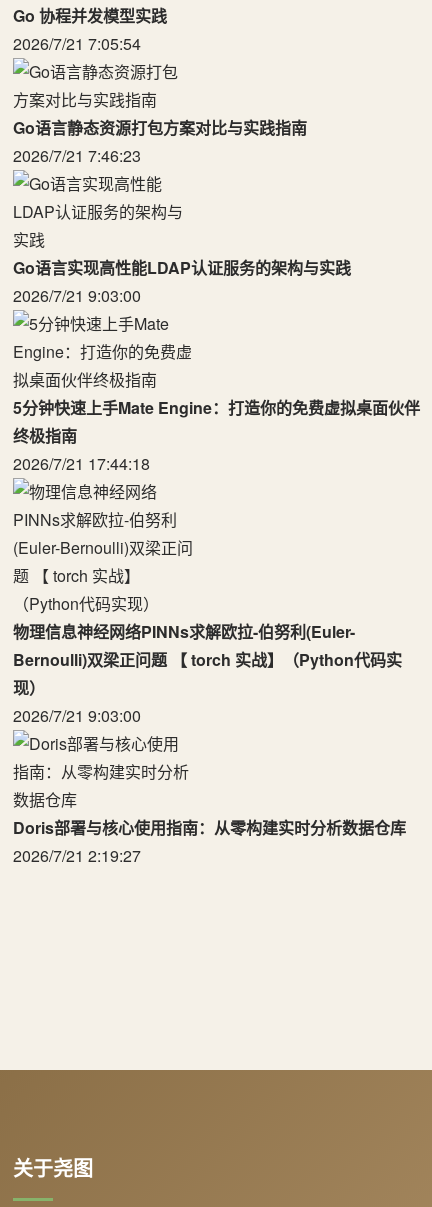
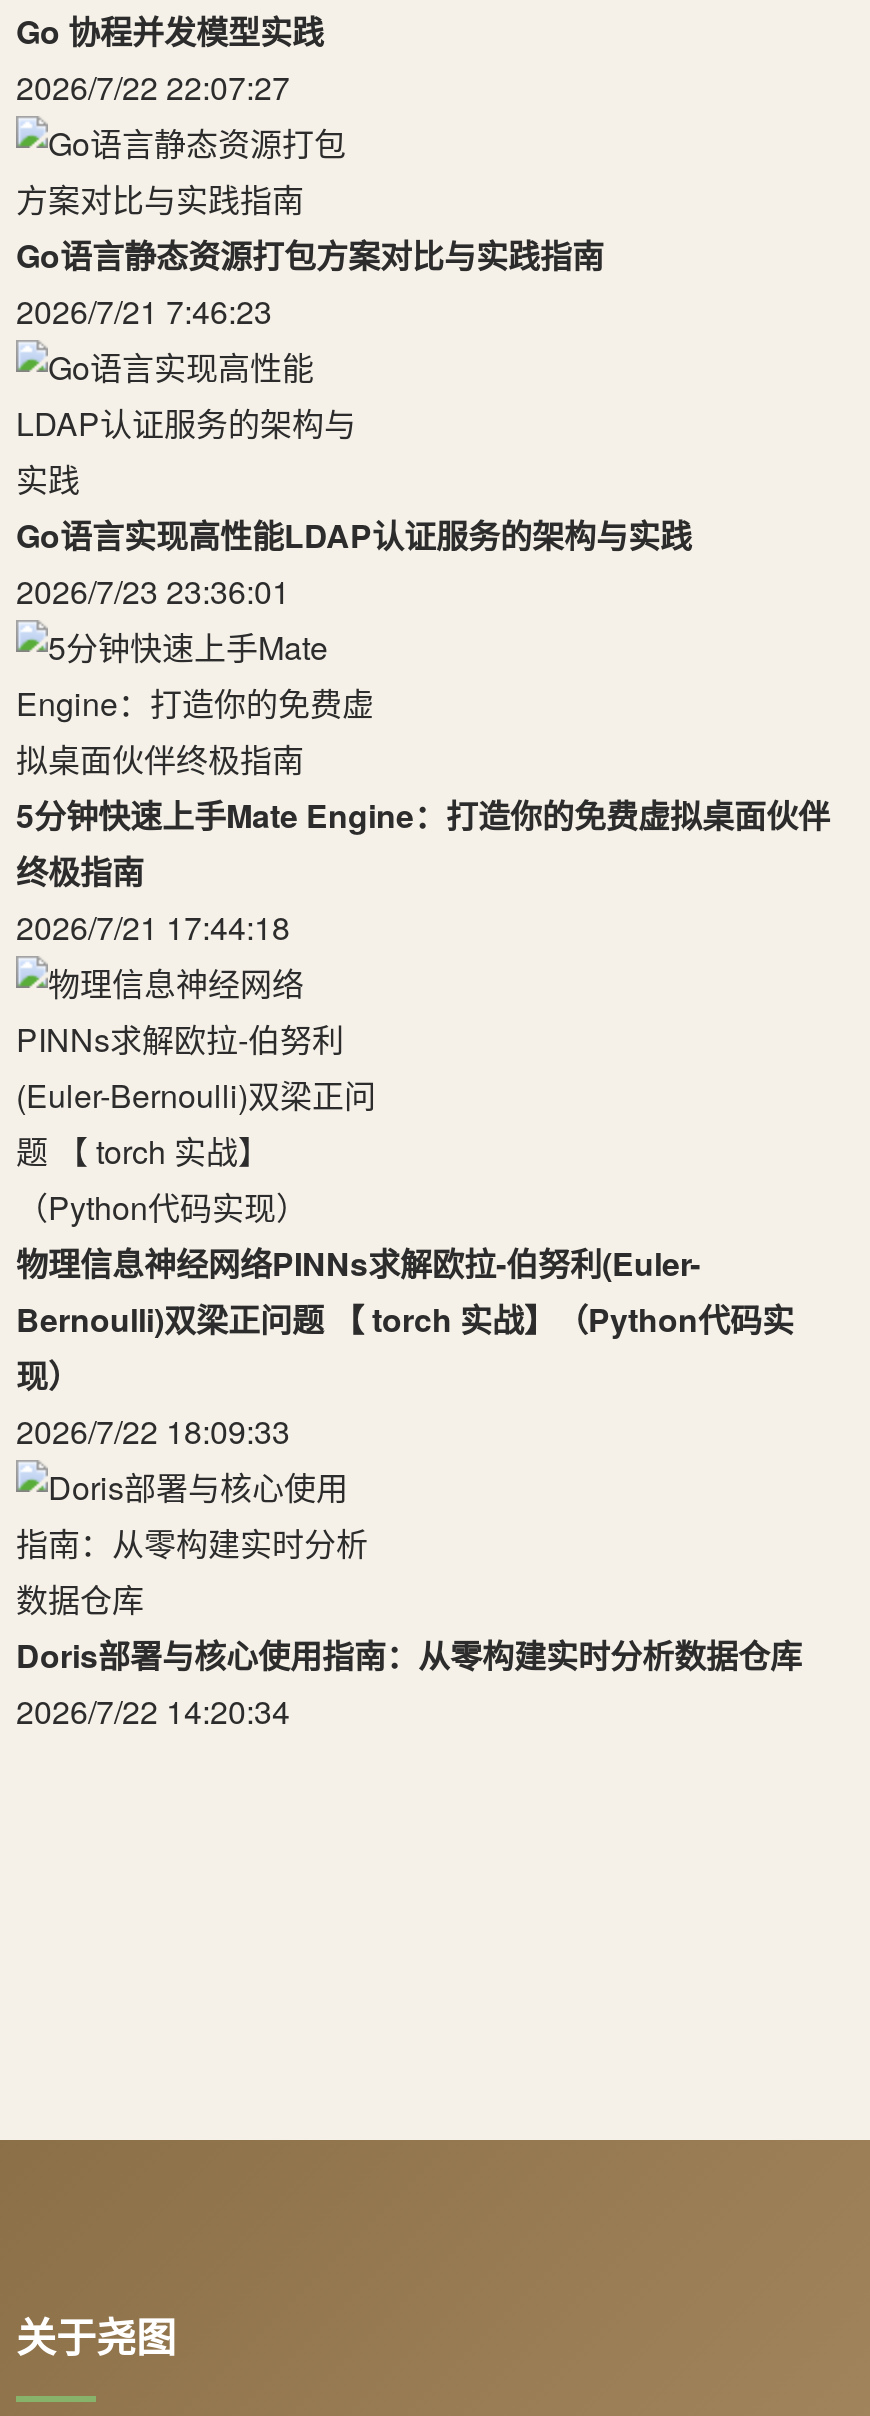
- 2026/7/21 7:05:54
+ 2026/7/22 22:07:27

- 2026/7/21 9:03:00
+ 2026/7/23 23:36:01

- 2026/7/21 9:03:00
+ 2026/7/22 18:09:33

- 2026/7/21 2:19:27
+ 2026/7/22 14:20:34
